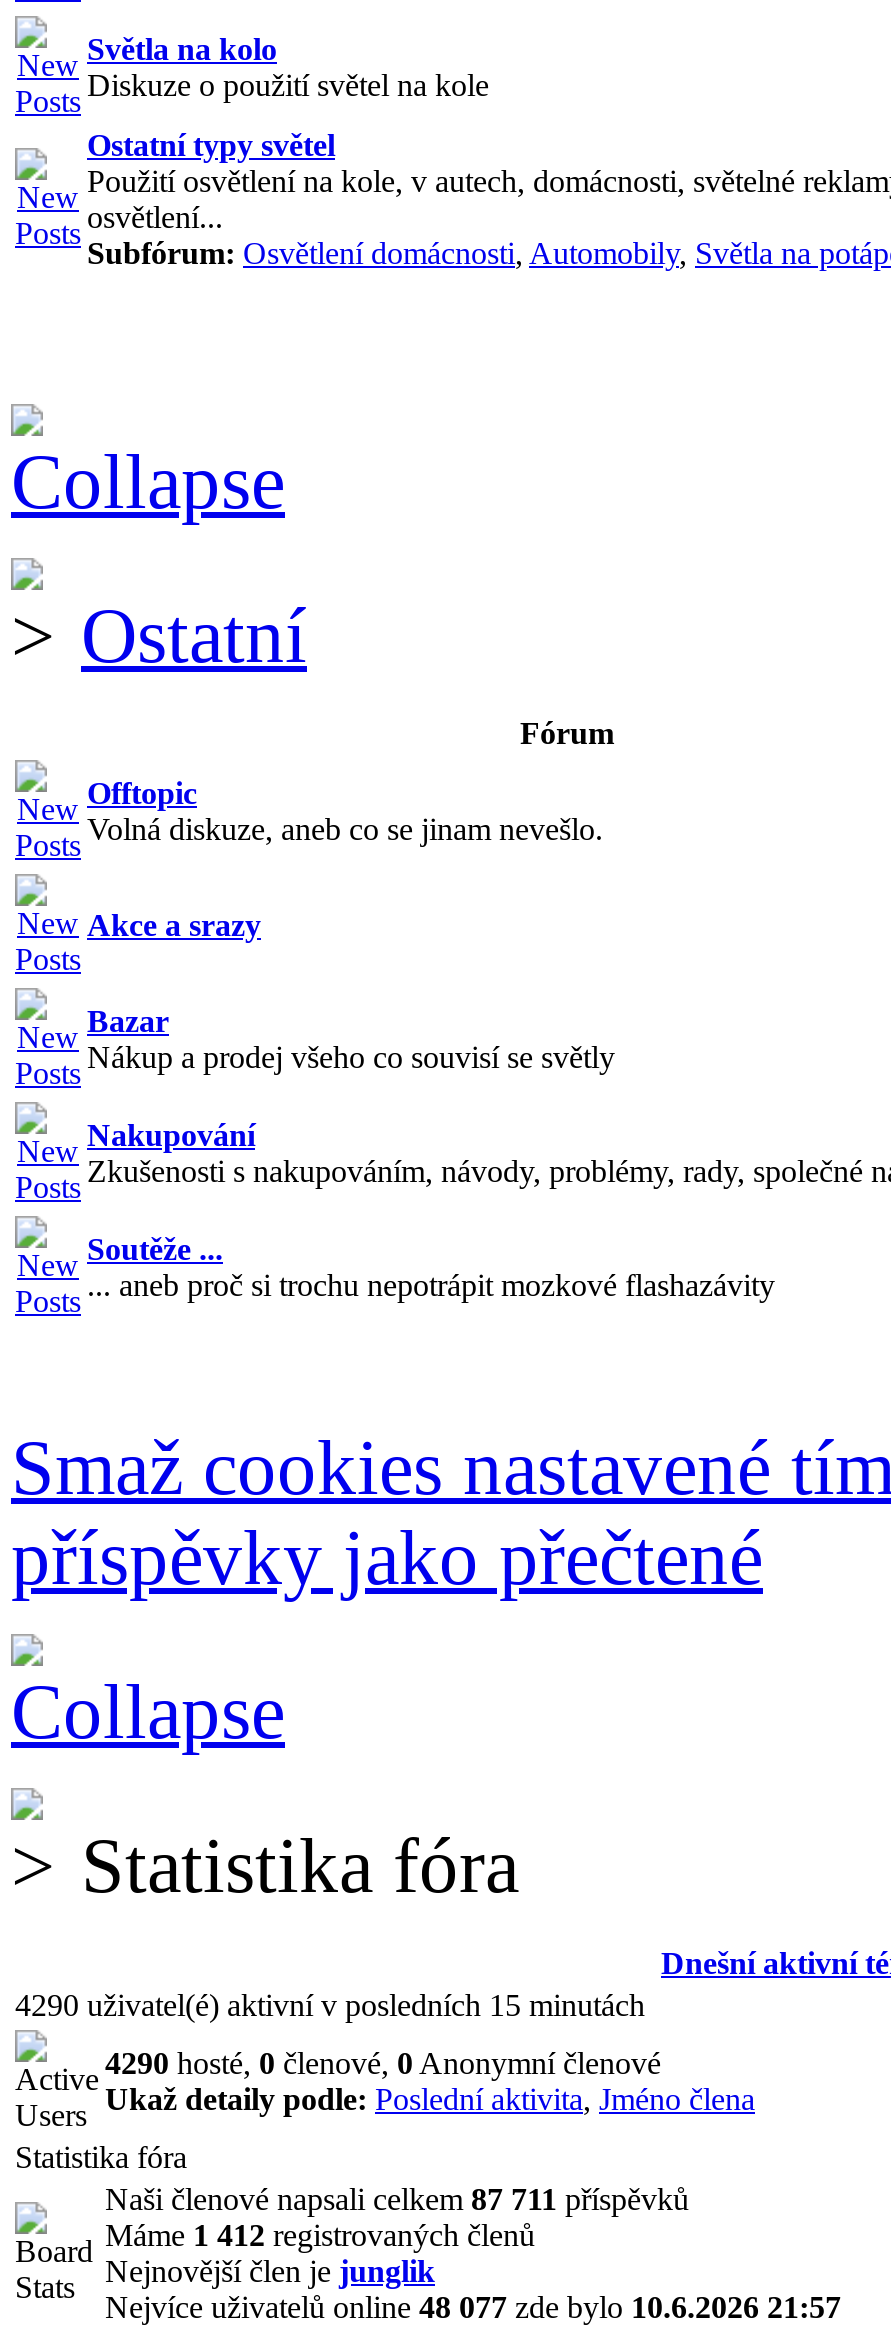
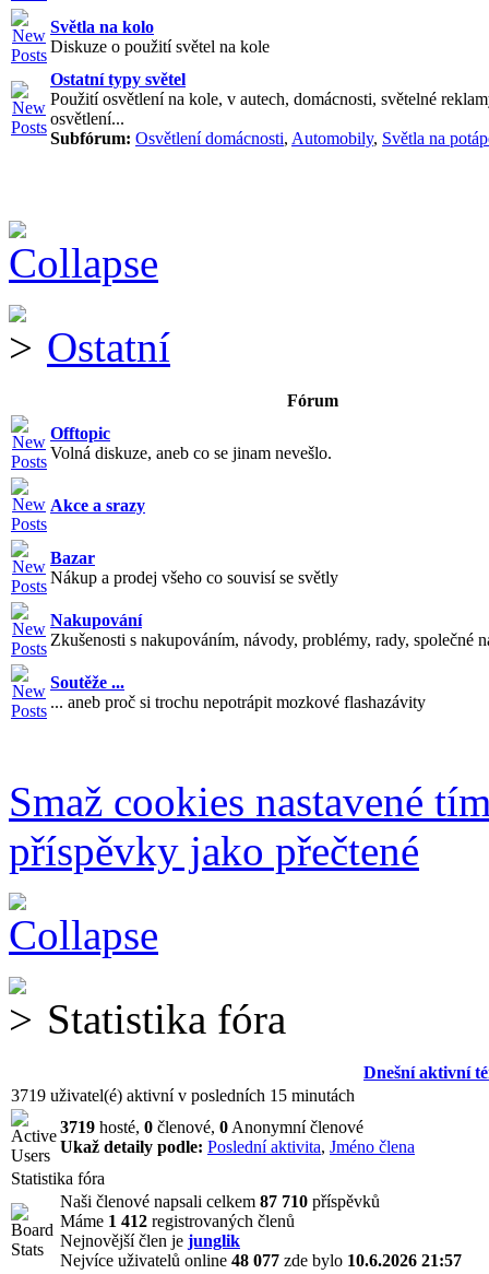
- 4290 uživatel(é) aktivní v posledních 15 minutách
+ 3719 uživatel(é) aktivní v posledních 15 minutách

- 4290 hosté, 0 členové, 0 Anonymní členové
+ 3719 hosté, 0 členové, 0 Anonymní členové

- Naši členové napsali celkem 87 711 příspěvků
+ Naši členové napsali celkem 87 710 příspěvků
